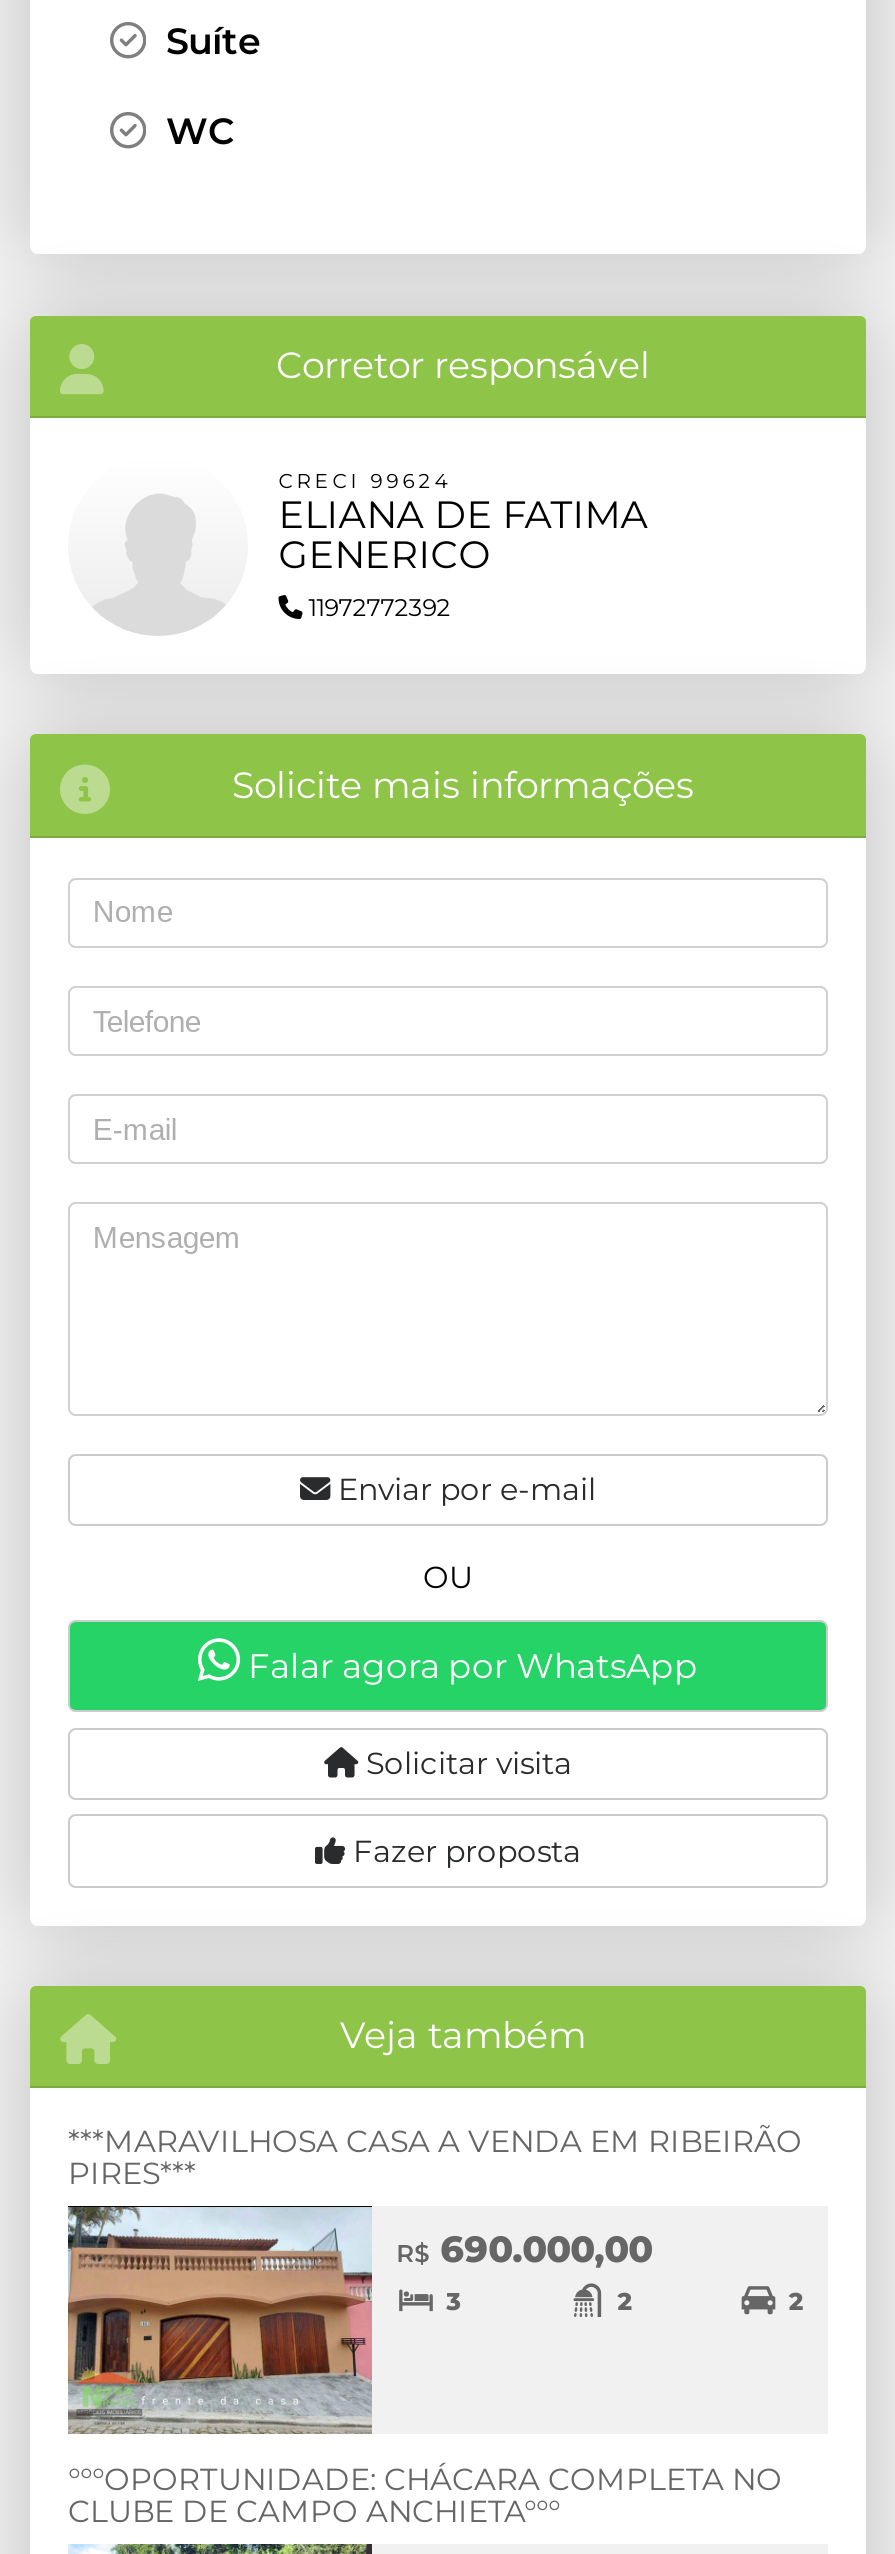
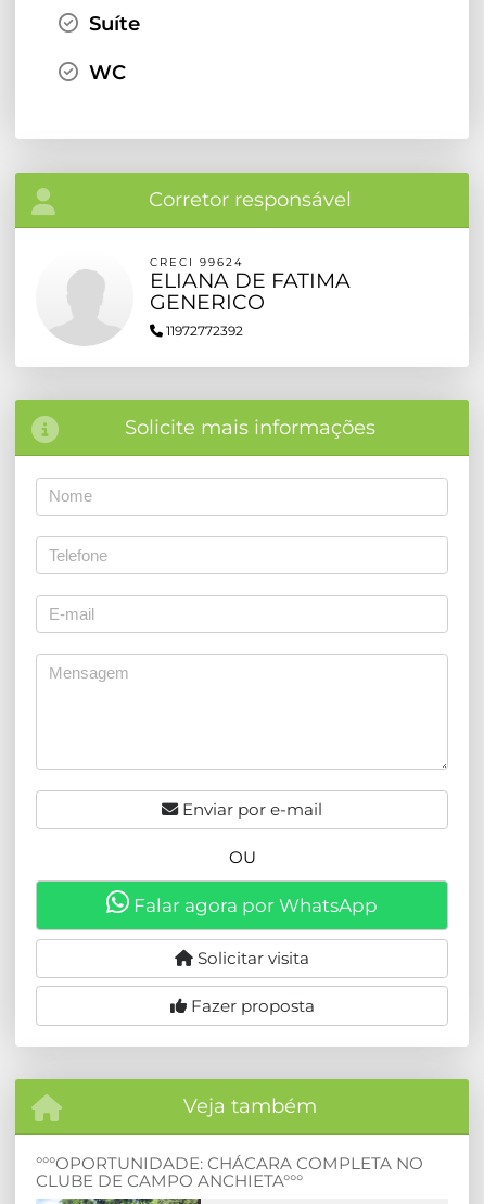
- [image]
- ***MARAVILHOSA CASA A VENDA EM RIBEIRÃO
- PIRES***
- R$690.000,00
- 3
- 2
- 2
